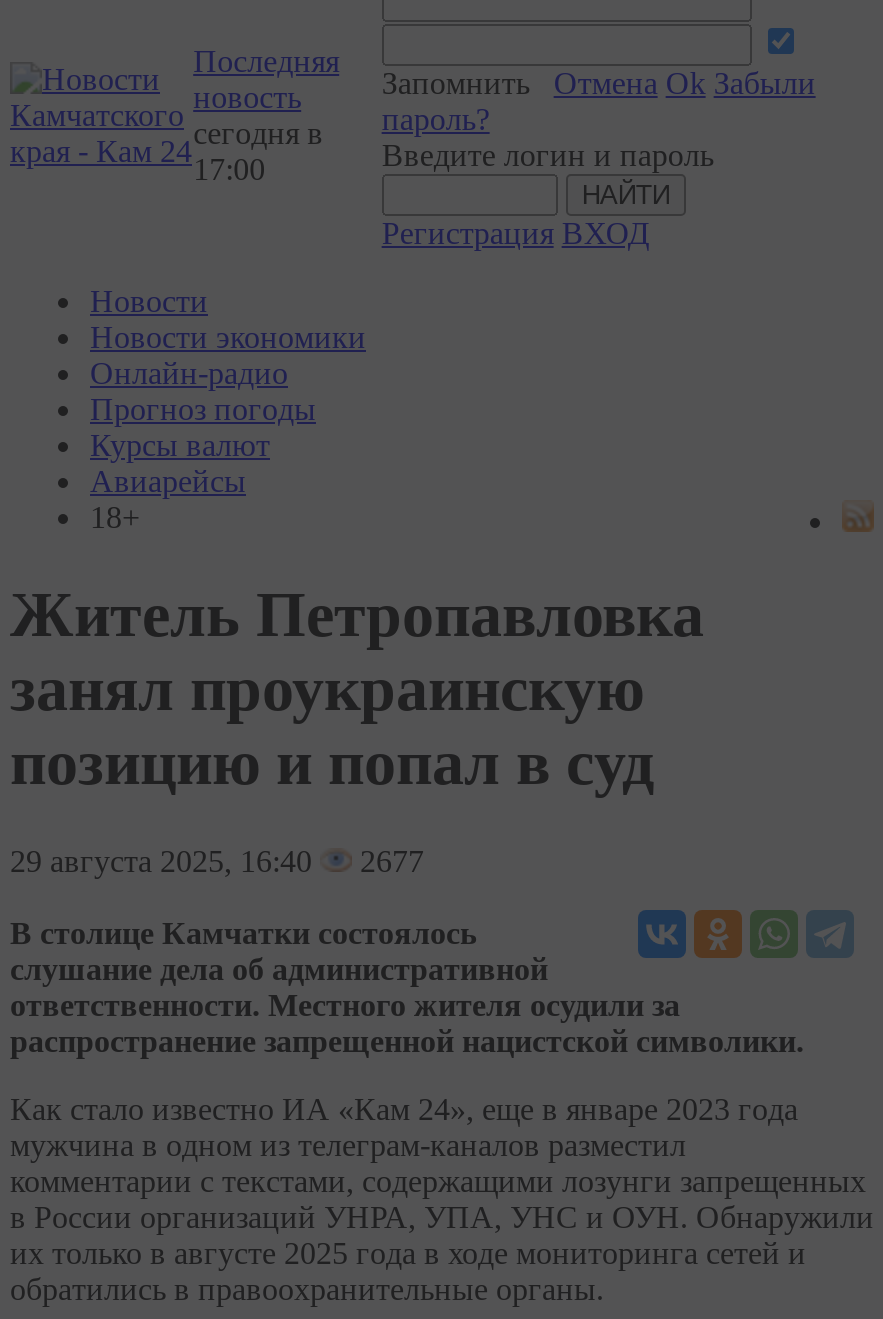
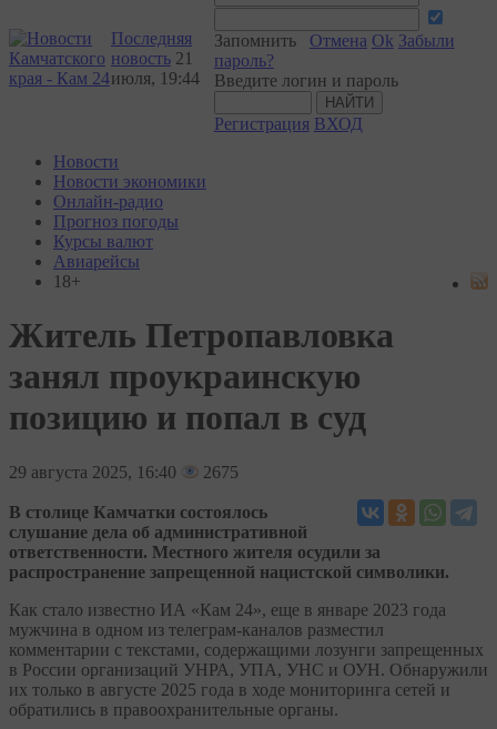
- новость
- сегодня в
- 17:00
+ новость 21
+ июля, 19:44

- 29 августа 2025, 16:40 2677
+ 29 августа 2025, 16:40 2675
